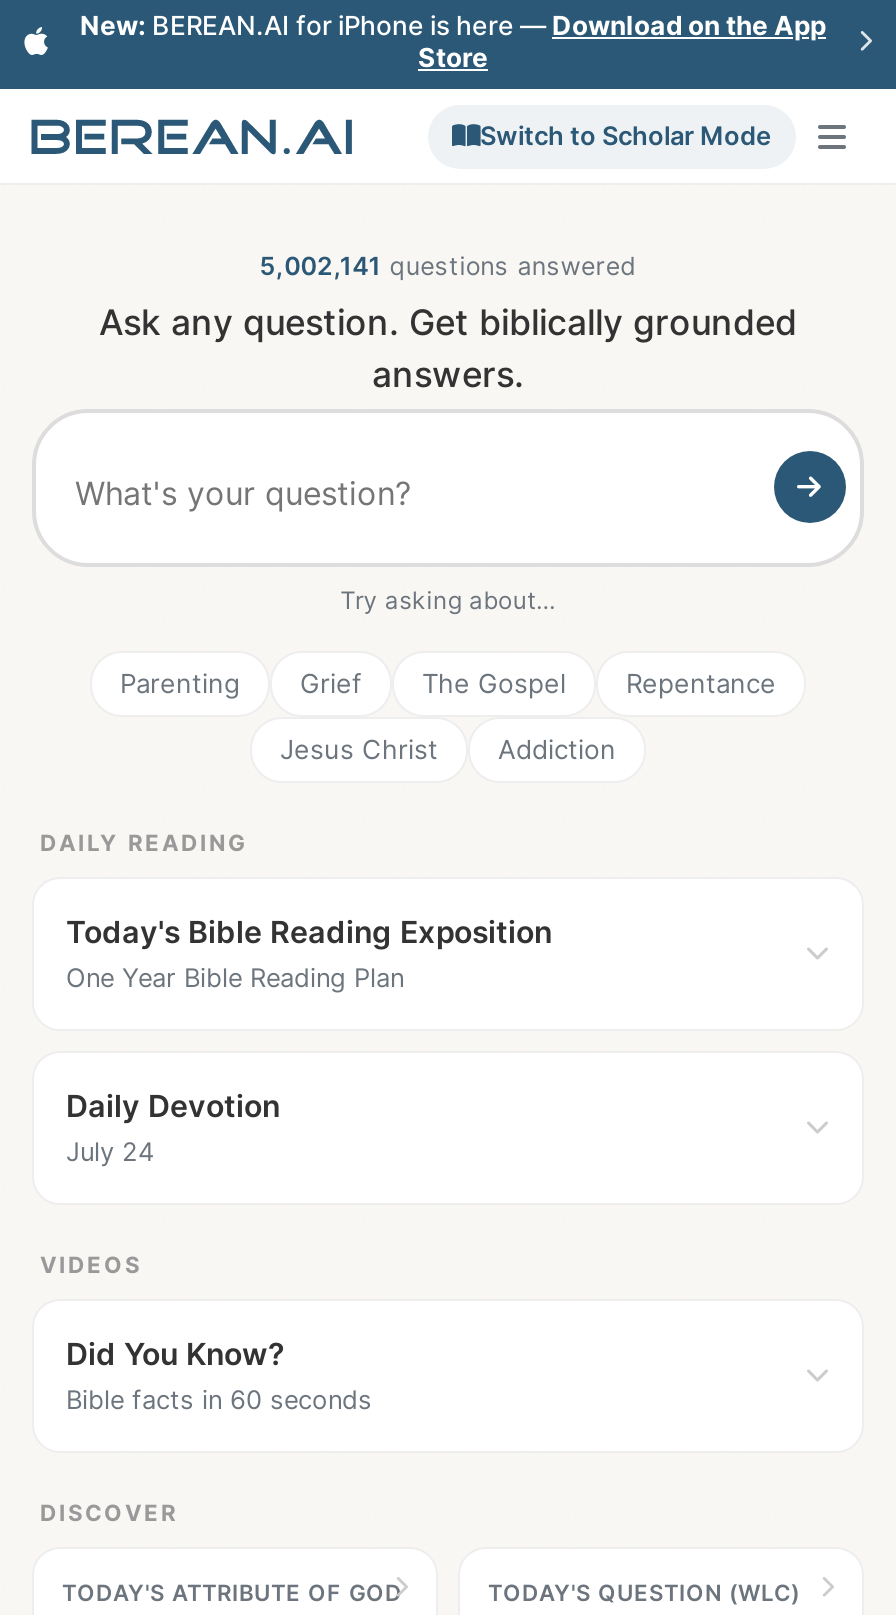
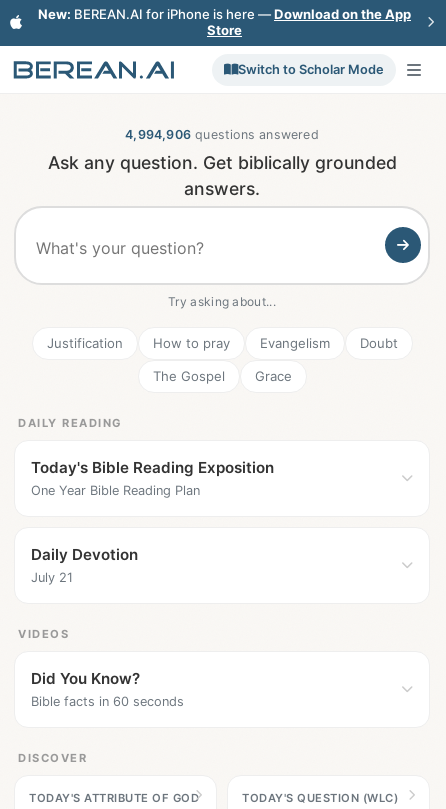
- 5,002,141 questions answered
+ 4,994,906 questions answered

- Parenting
- Grief
+ Justification
+ How to pray
+ Evangelism
+ Doubt

- Repentance
- Jesus Christ
- Addiction
+ Grace

moved down: The Gospel

- July 24
+ July 21
